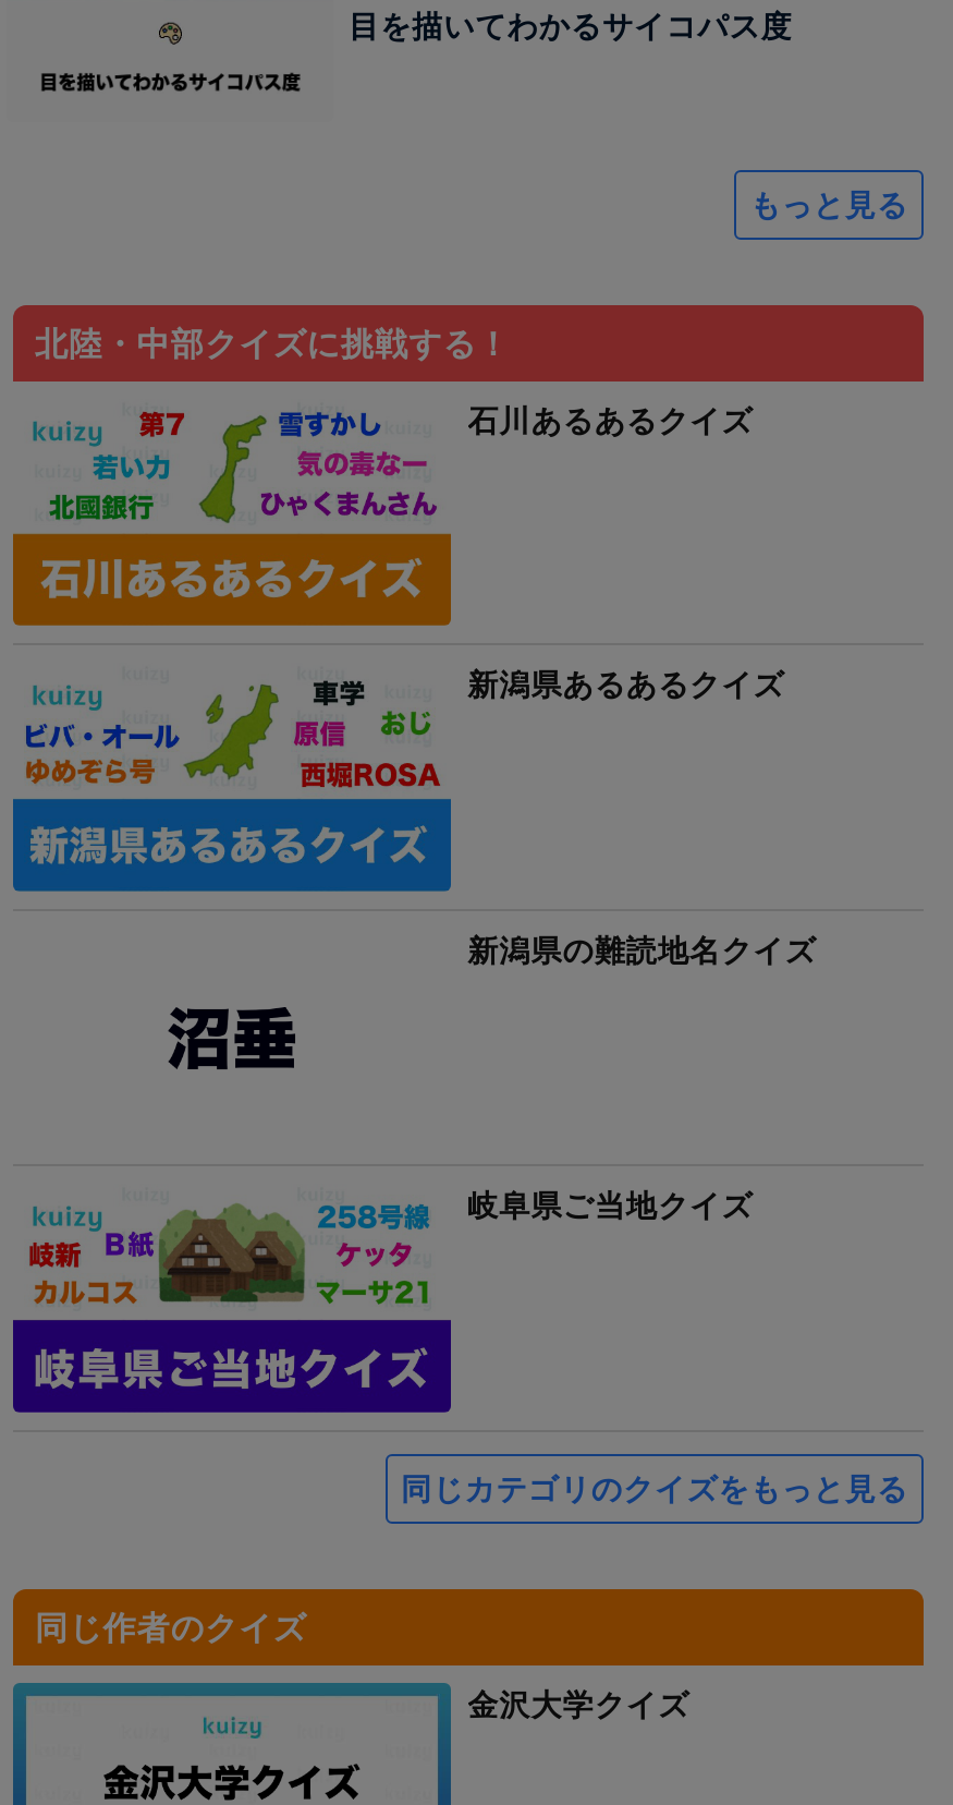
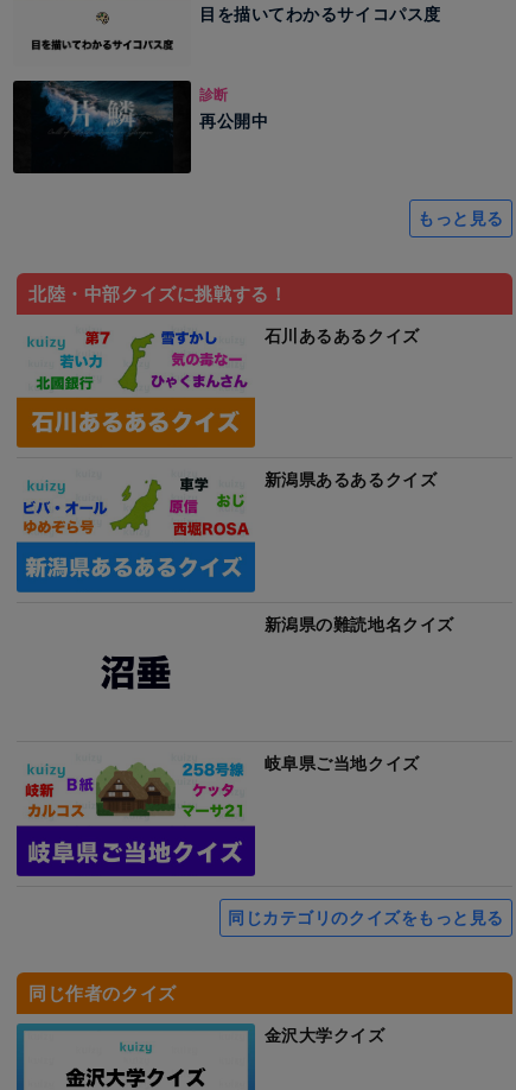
+ [image]
+ 診断
+ 再公開中
